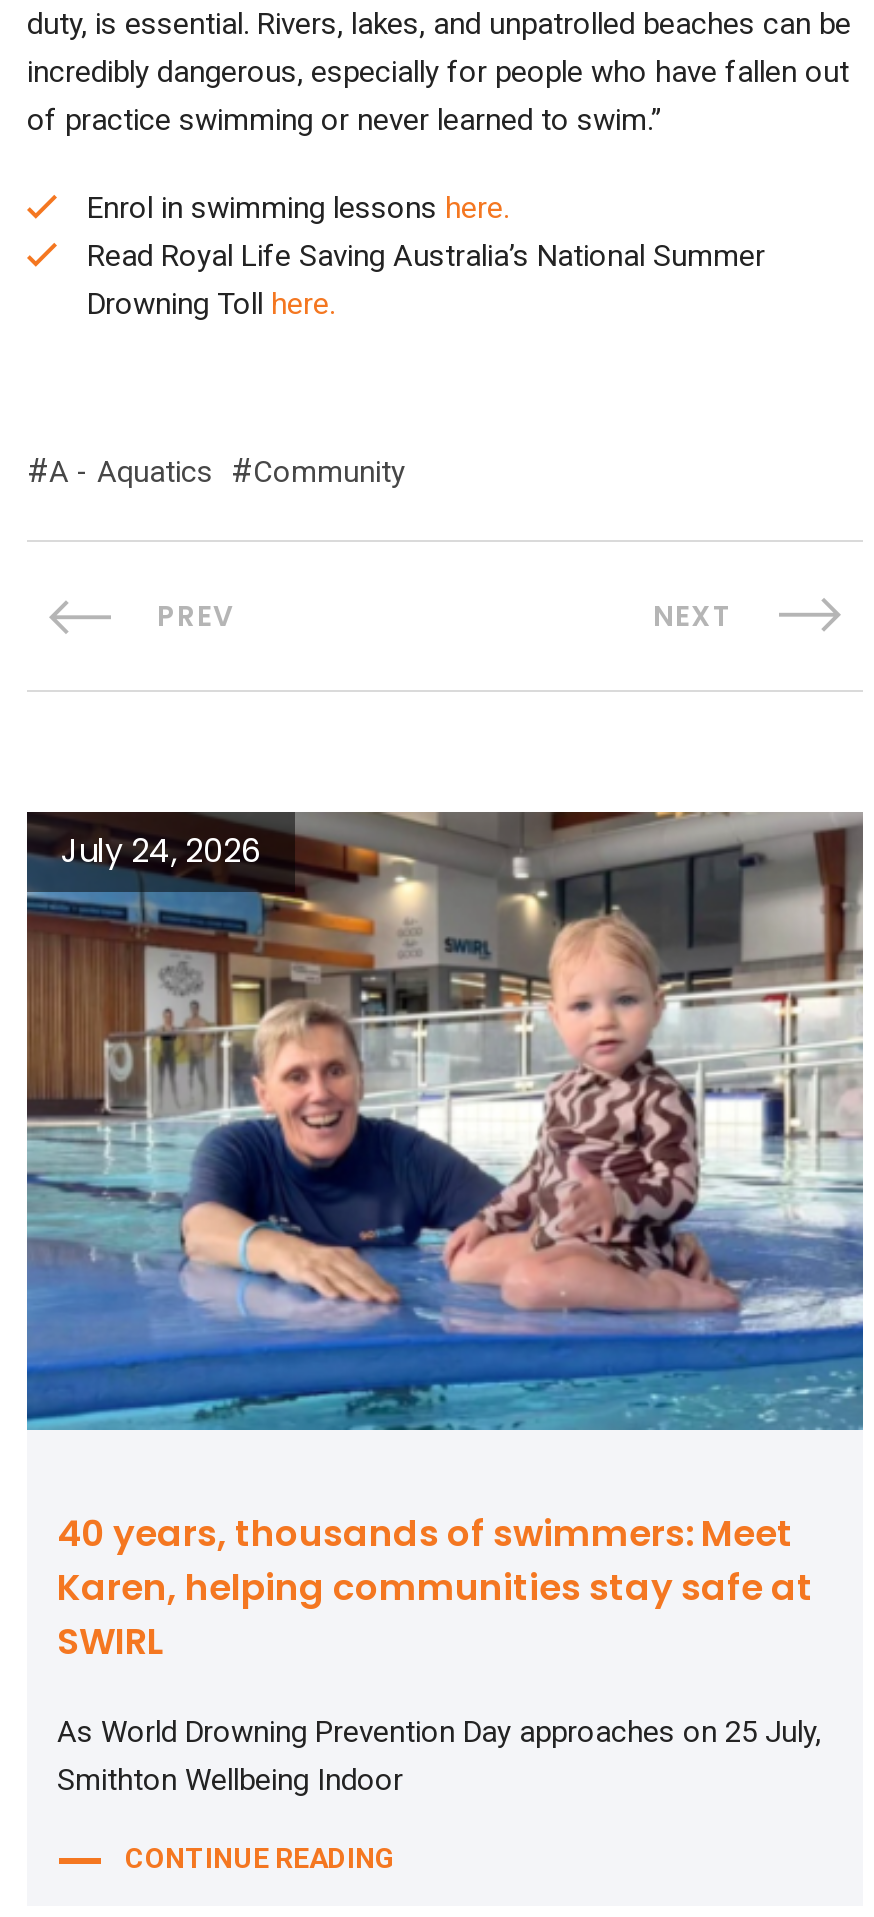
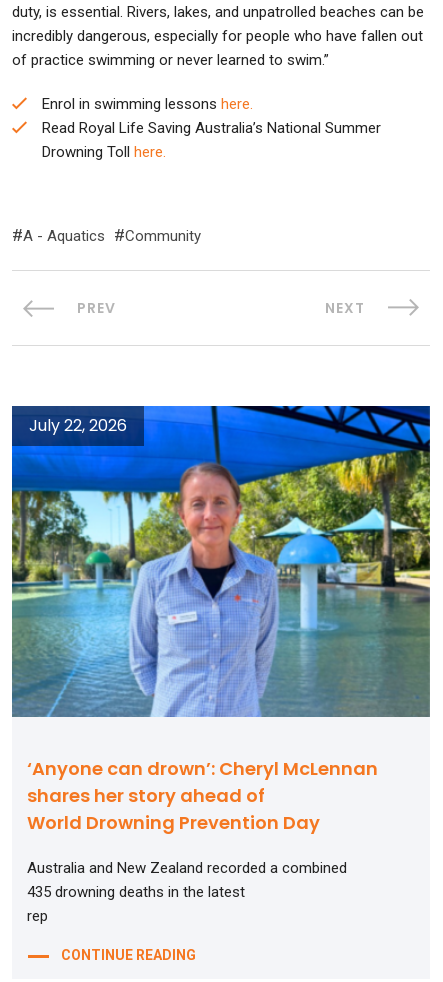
- [image]
- July 24, 2026
+ [image]
+ July 22, 2026

- 40 years, thousands of swimmers: Meet
- Karen, helping communities stay safe at
- SWIRL
+ ‘Anyone can drown’: Cheryl McLennan
+ shares her story ahead of
+ World Drowning Prevention Day

- As World Drowning Prevention Day approaches on 25 July,
- Smithton Wellbeing Indoor
+ Australia and New Zealand recorded a combined
+ 435 drowning deaths in the latest
+ rep
